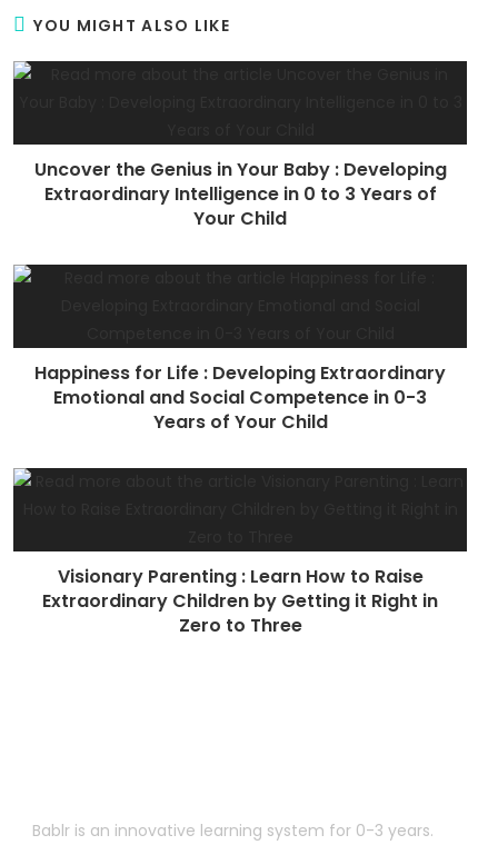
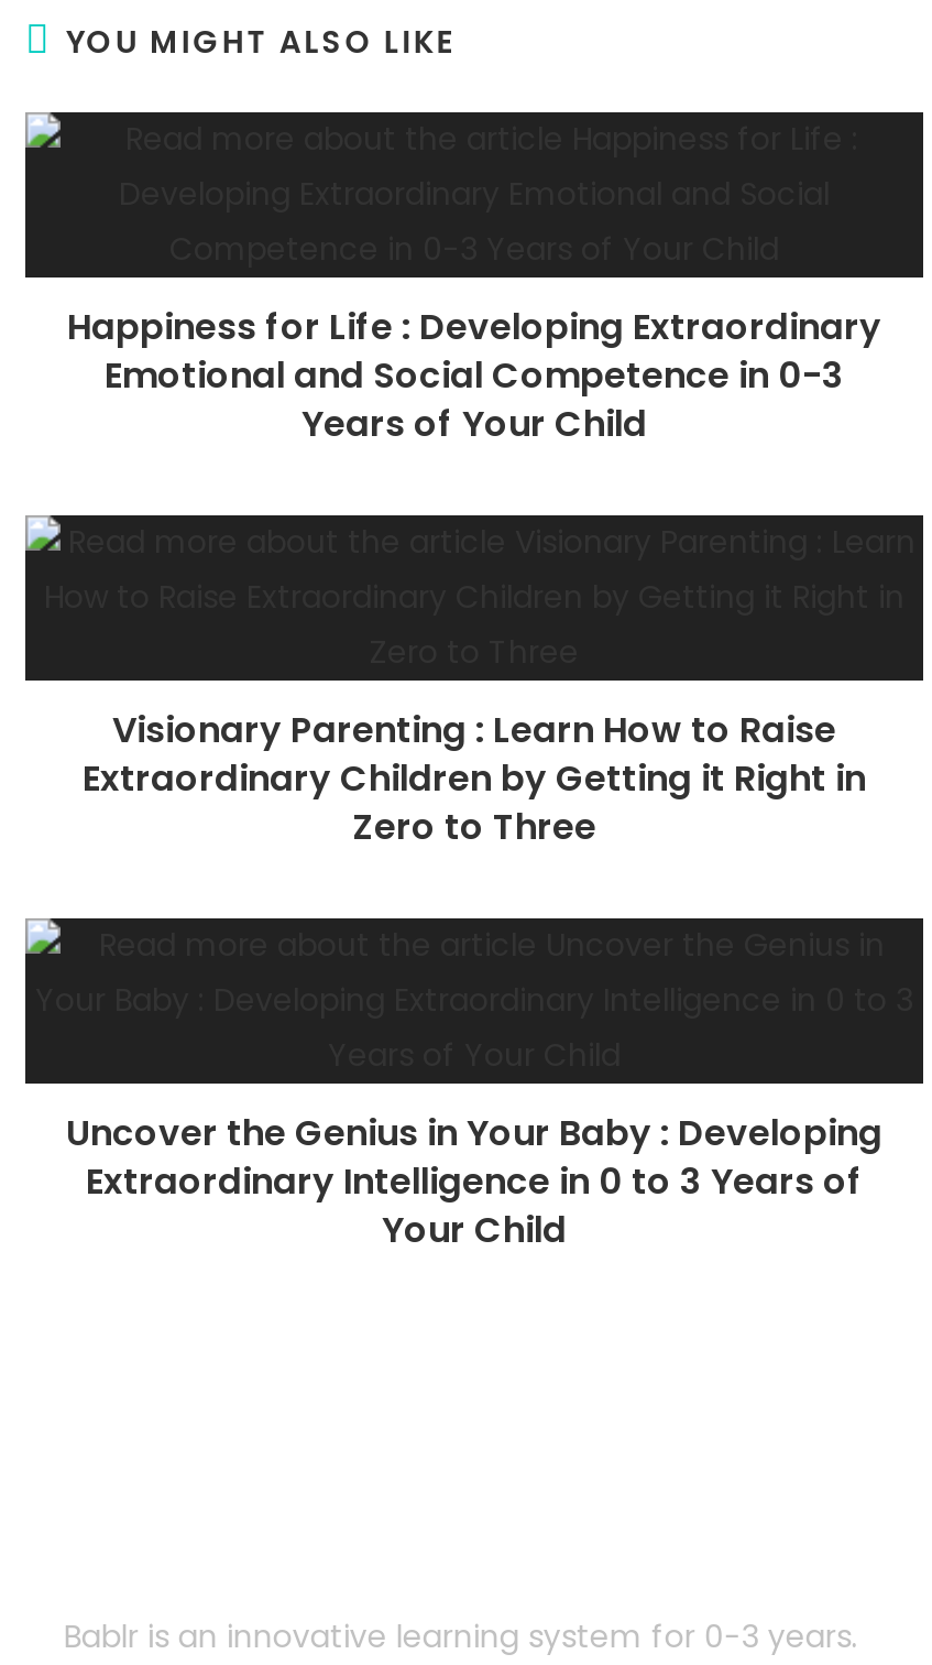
moved down: Uncover the Genius in Your Baby : Developing | Extraordinary Intelligence in 0 to 3 Years of | Your Child

moved up: Happiness for Life : Developing Extraordinary | Emotional and Social Competence in 0-3 | Years of Your Child | Visionary Parenting : Learn How to Raise | Extraordinary Children by Getting it Right in | Zero to Three
